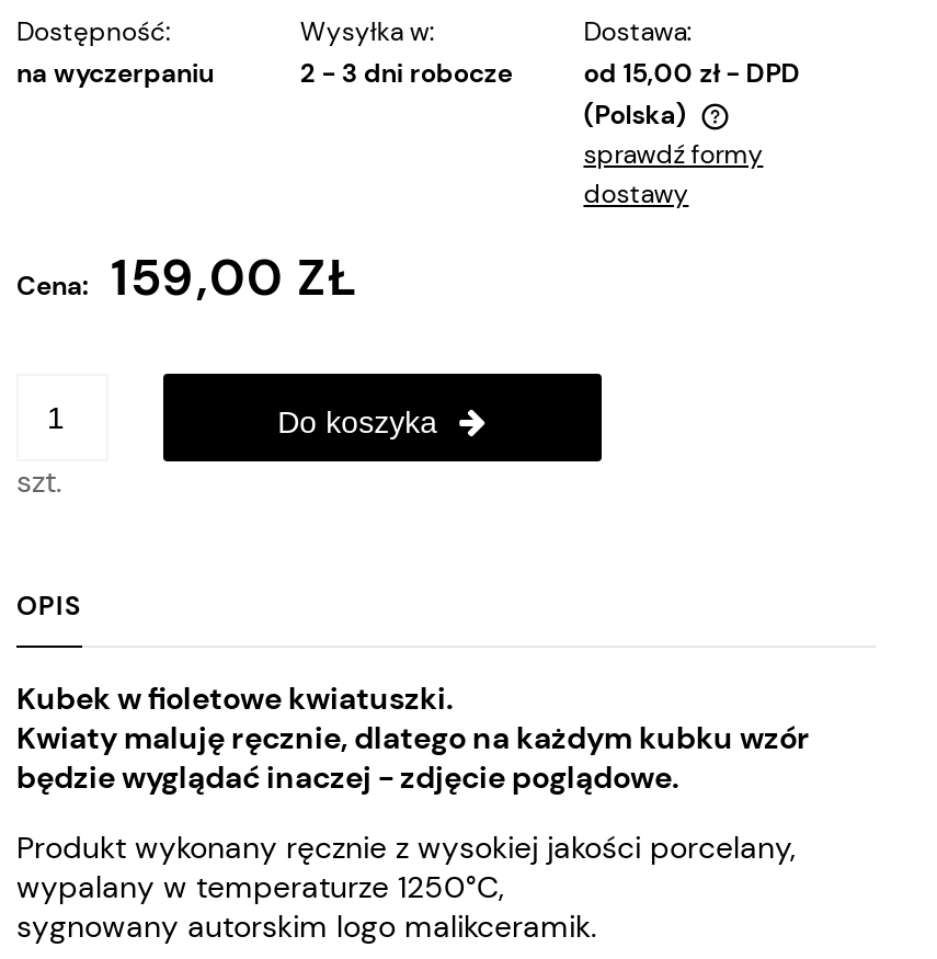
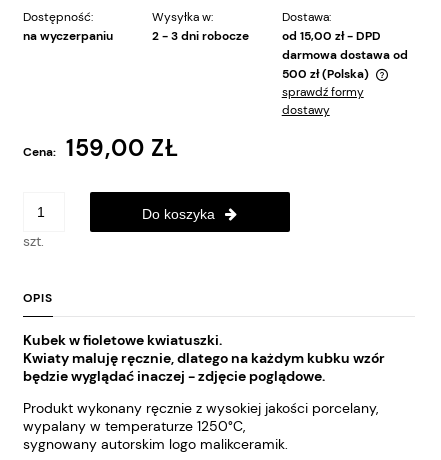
- (Polska)
+ darmowa dostawa od
+ 500 zł (Polska)
